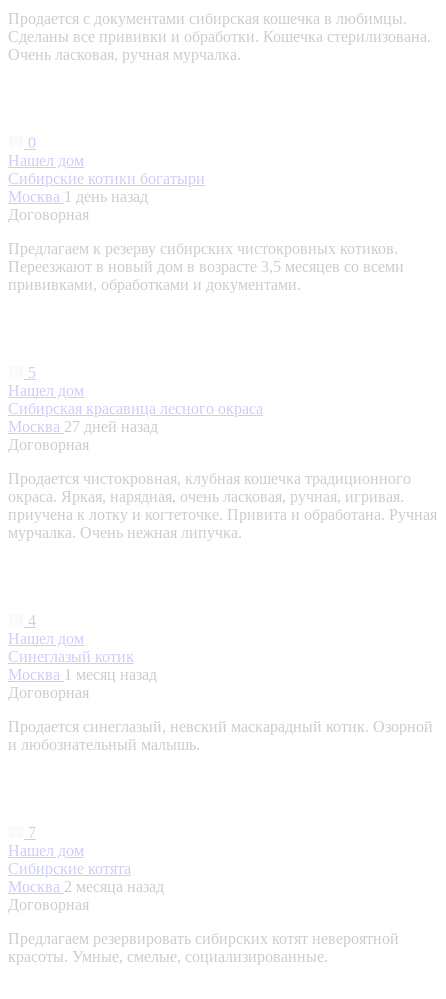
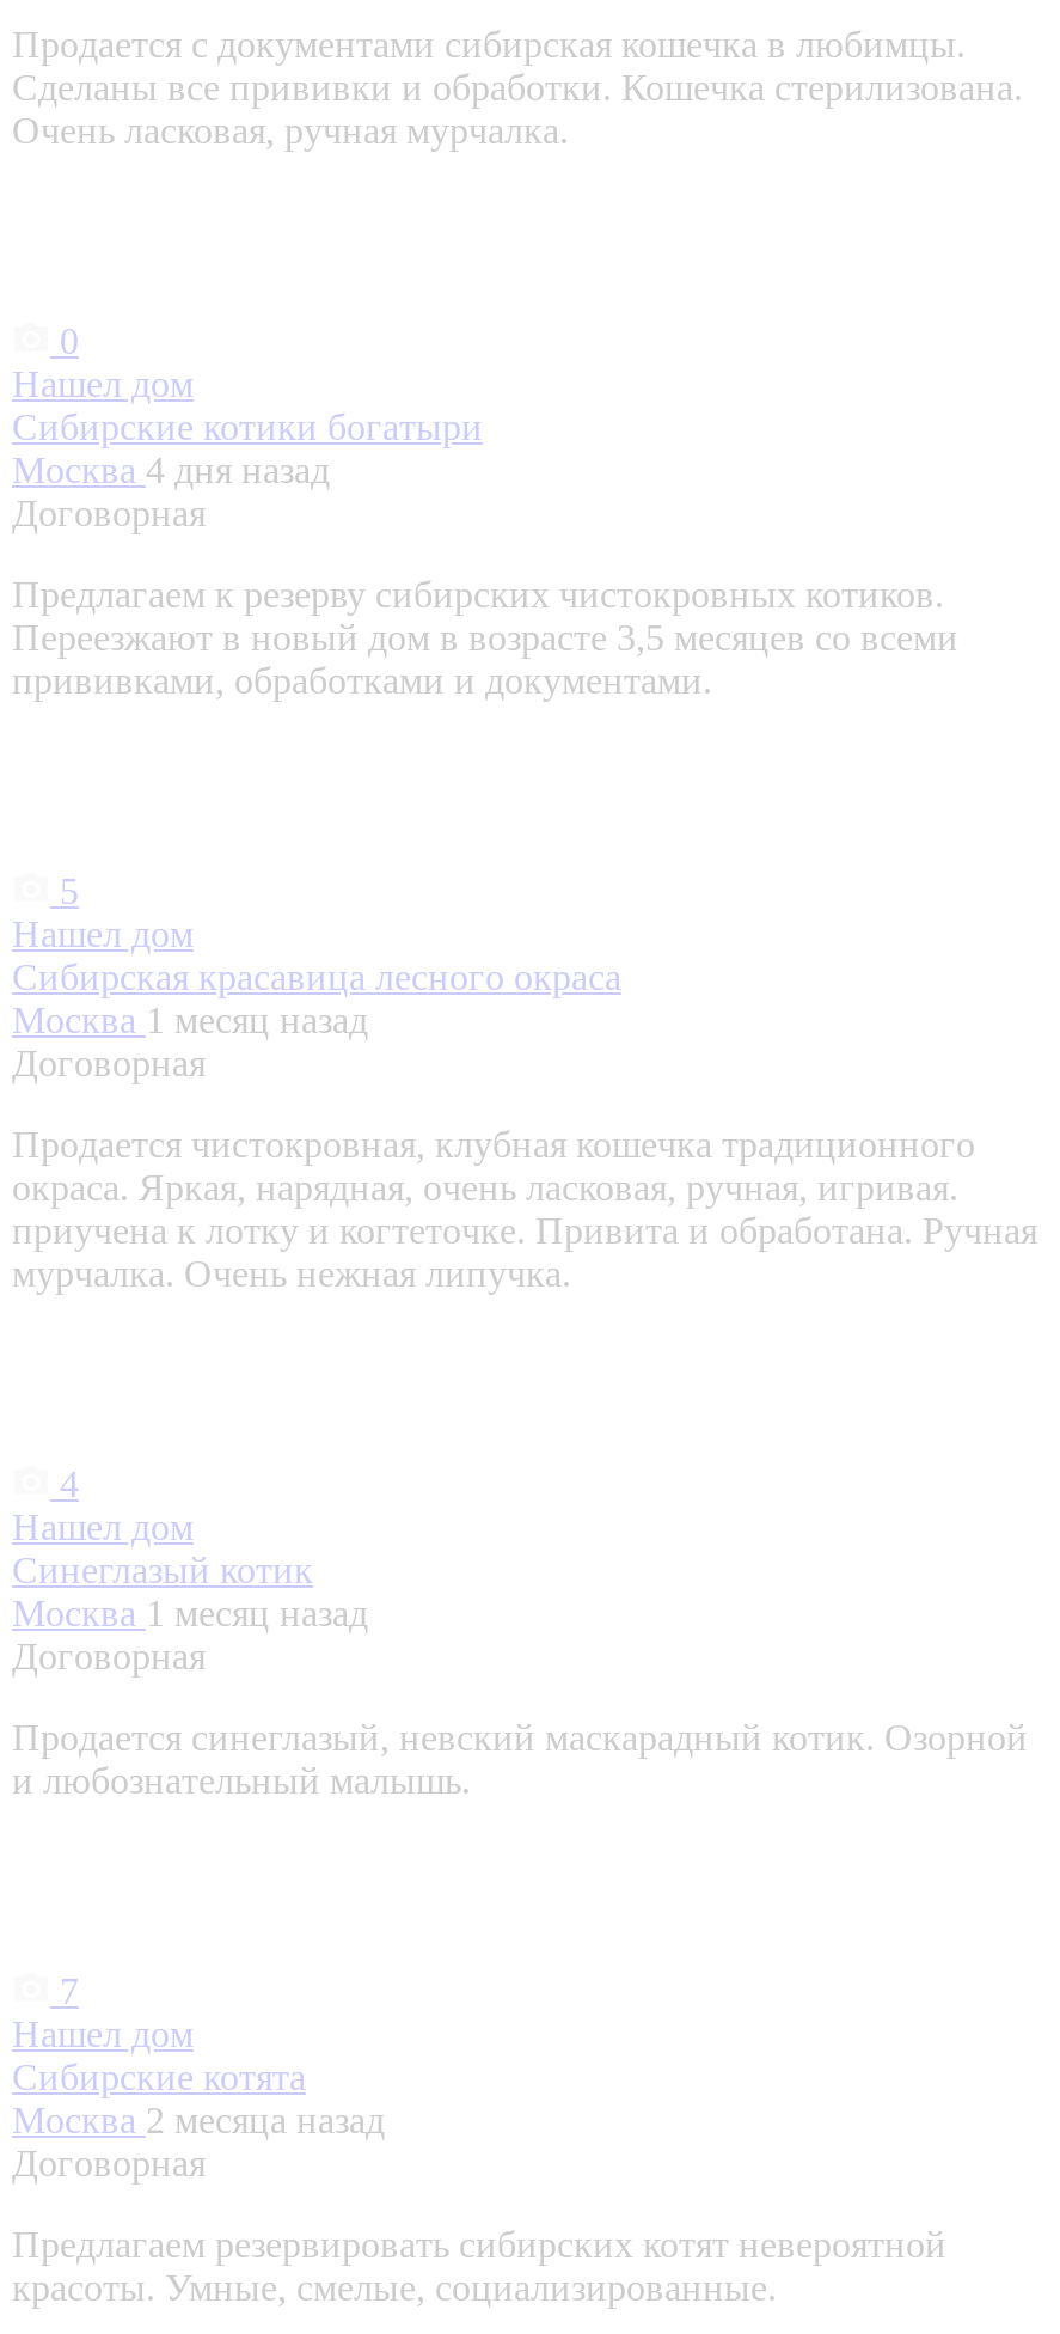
- Москва 1 день назад
+ Москва 4 дня назад

- Москва 27 дней назад
+ Москва 1 месяц назад
